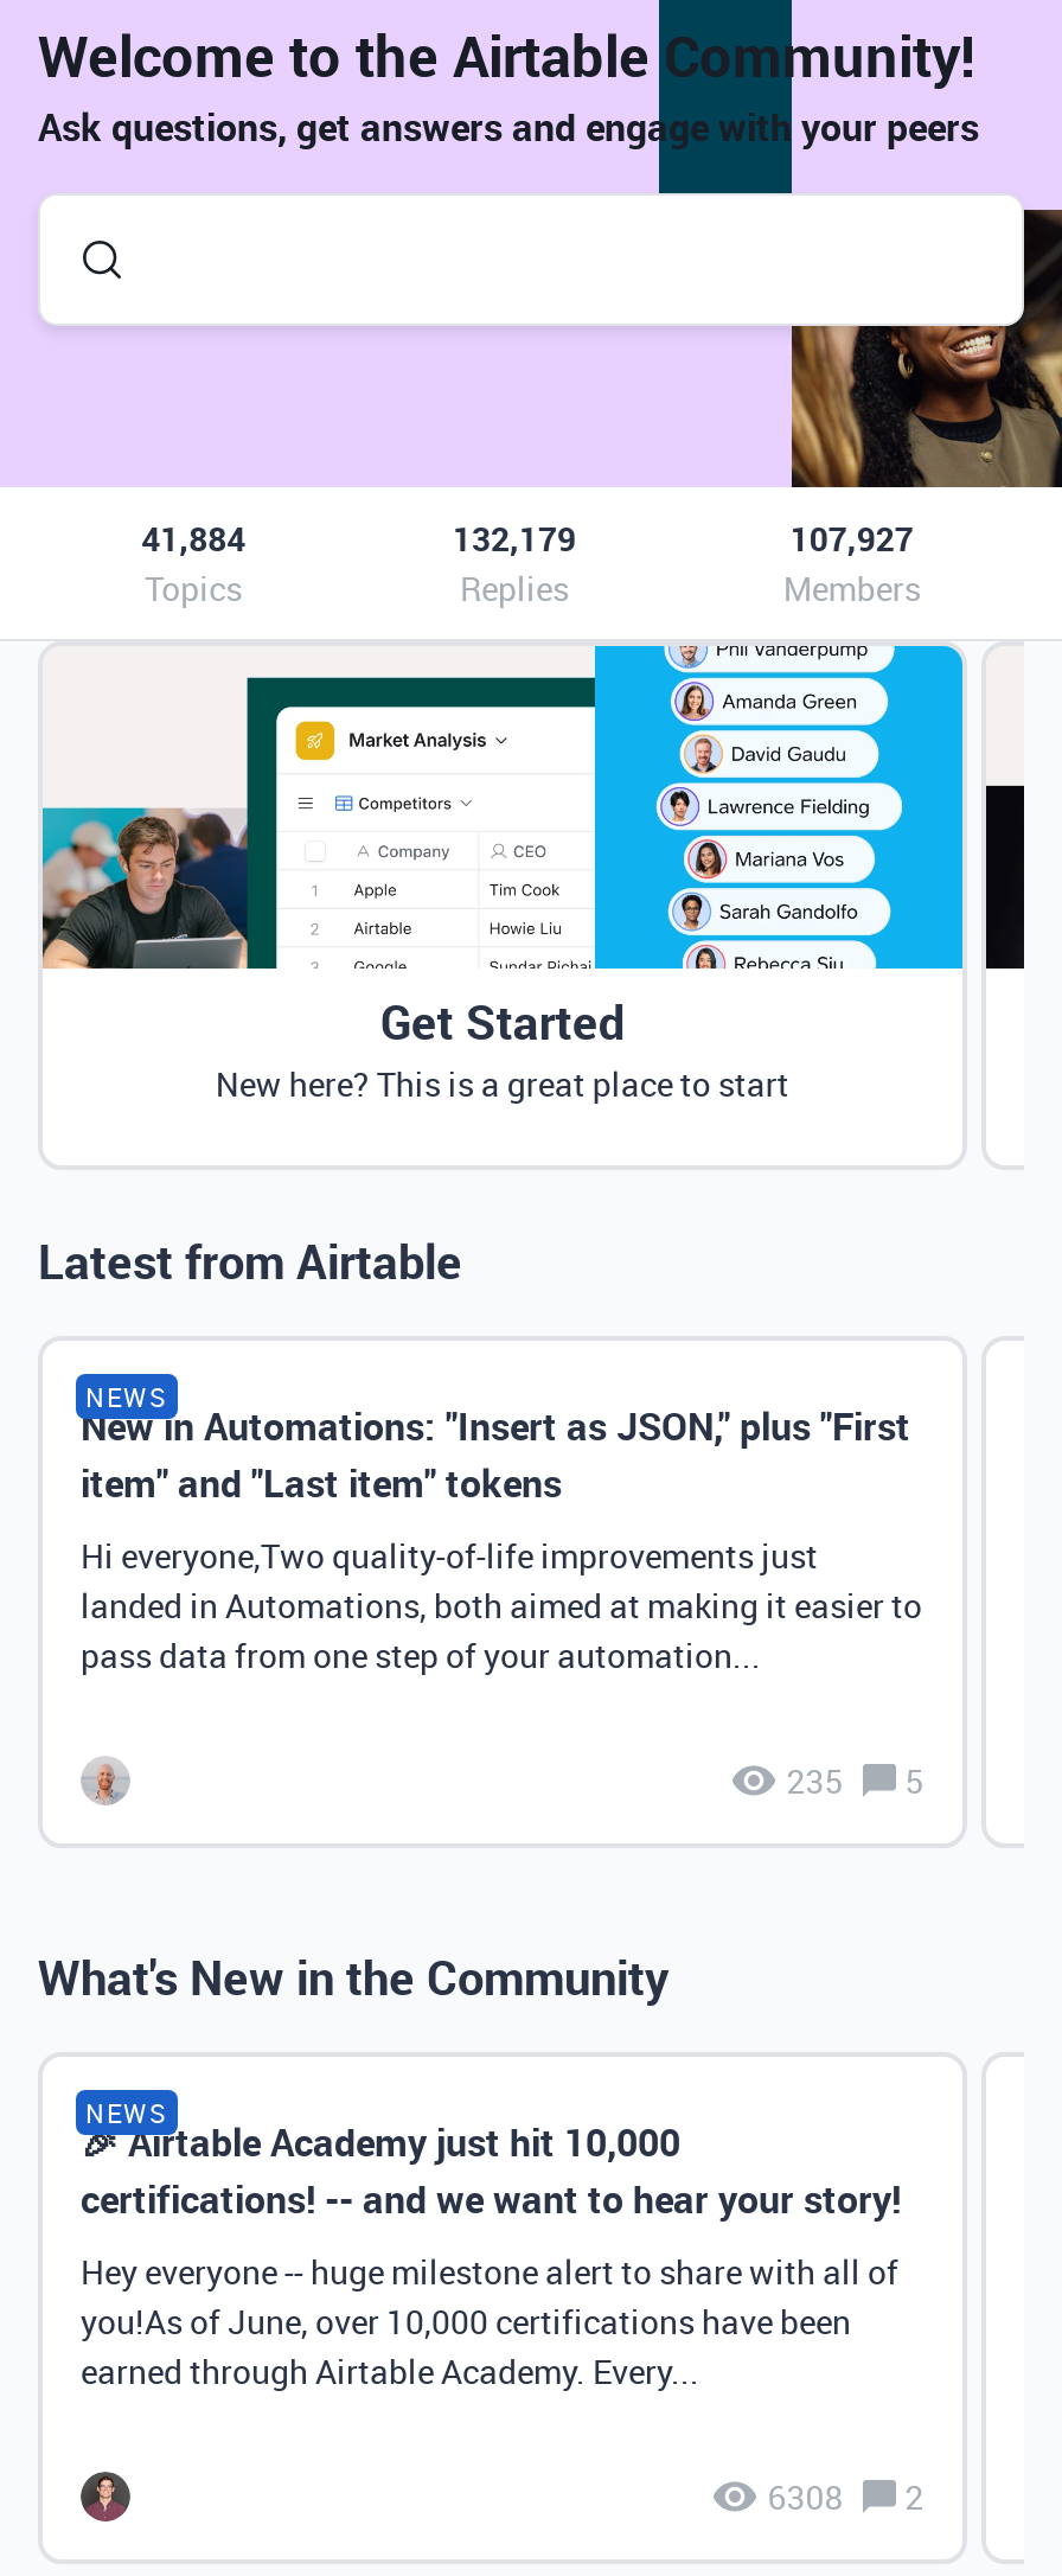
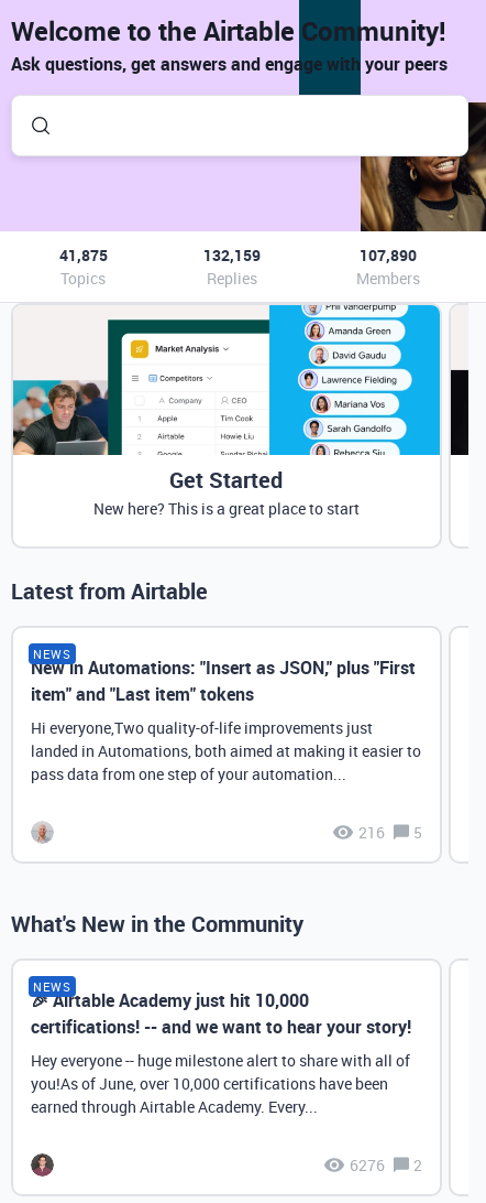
- 41,884
+ 41,875

- 132,179
+ 132,159

- 107,927
+ 107,890

- 235 5
+ 216 5

- 6308 2
+ 6276 2
